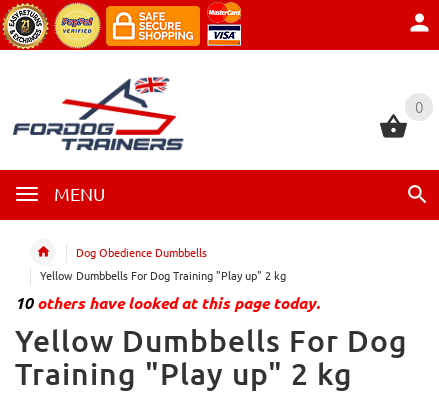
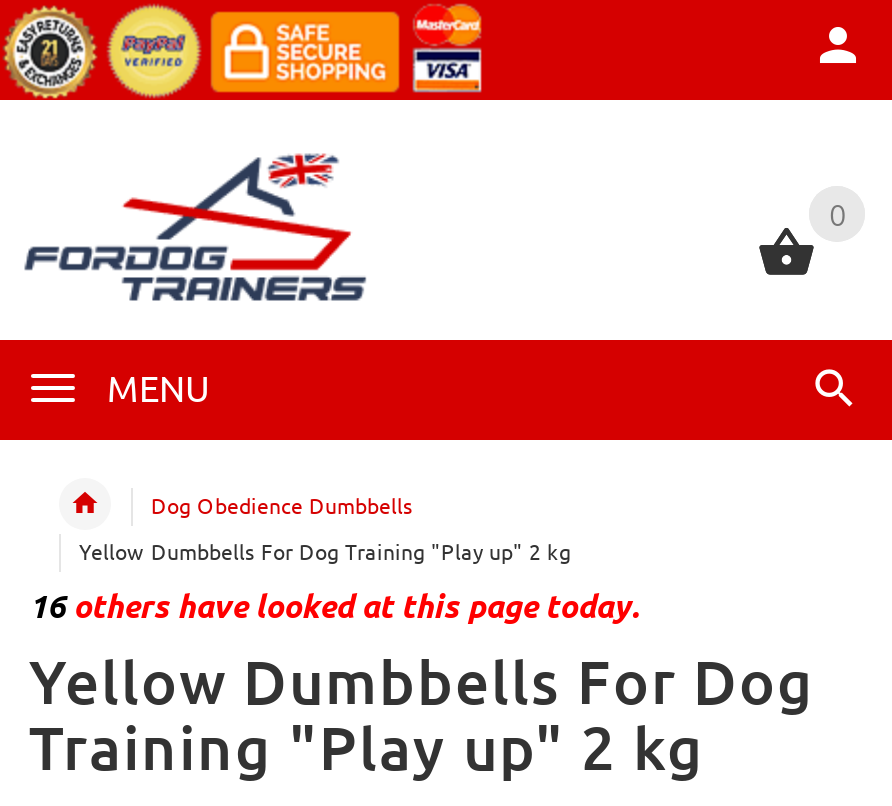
- 10 others have looked at this page today.
+ 16 others have looked at this page today.
